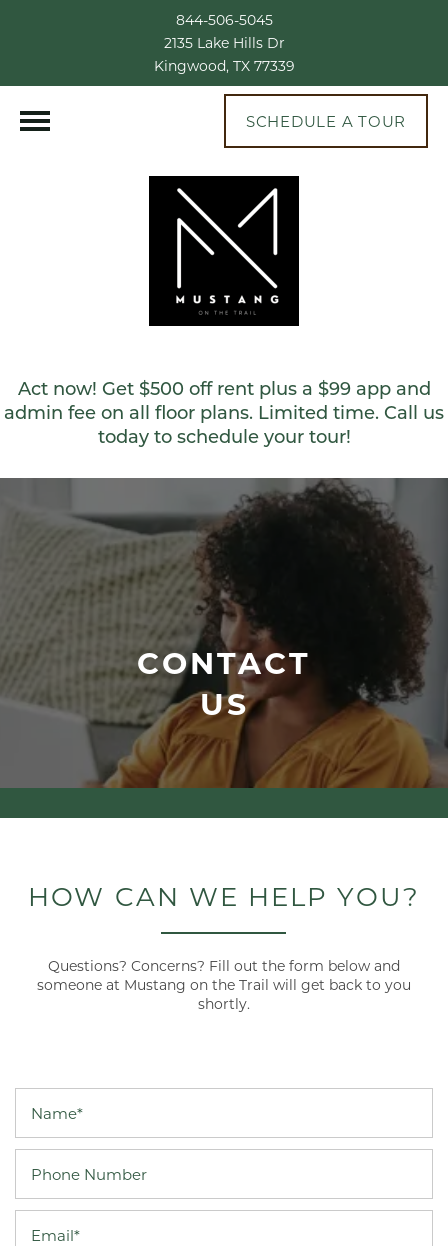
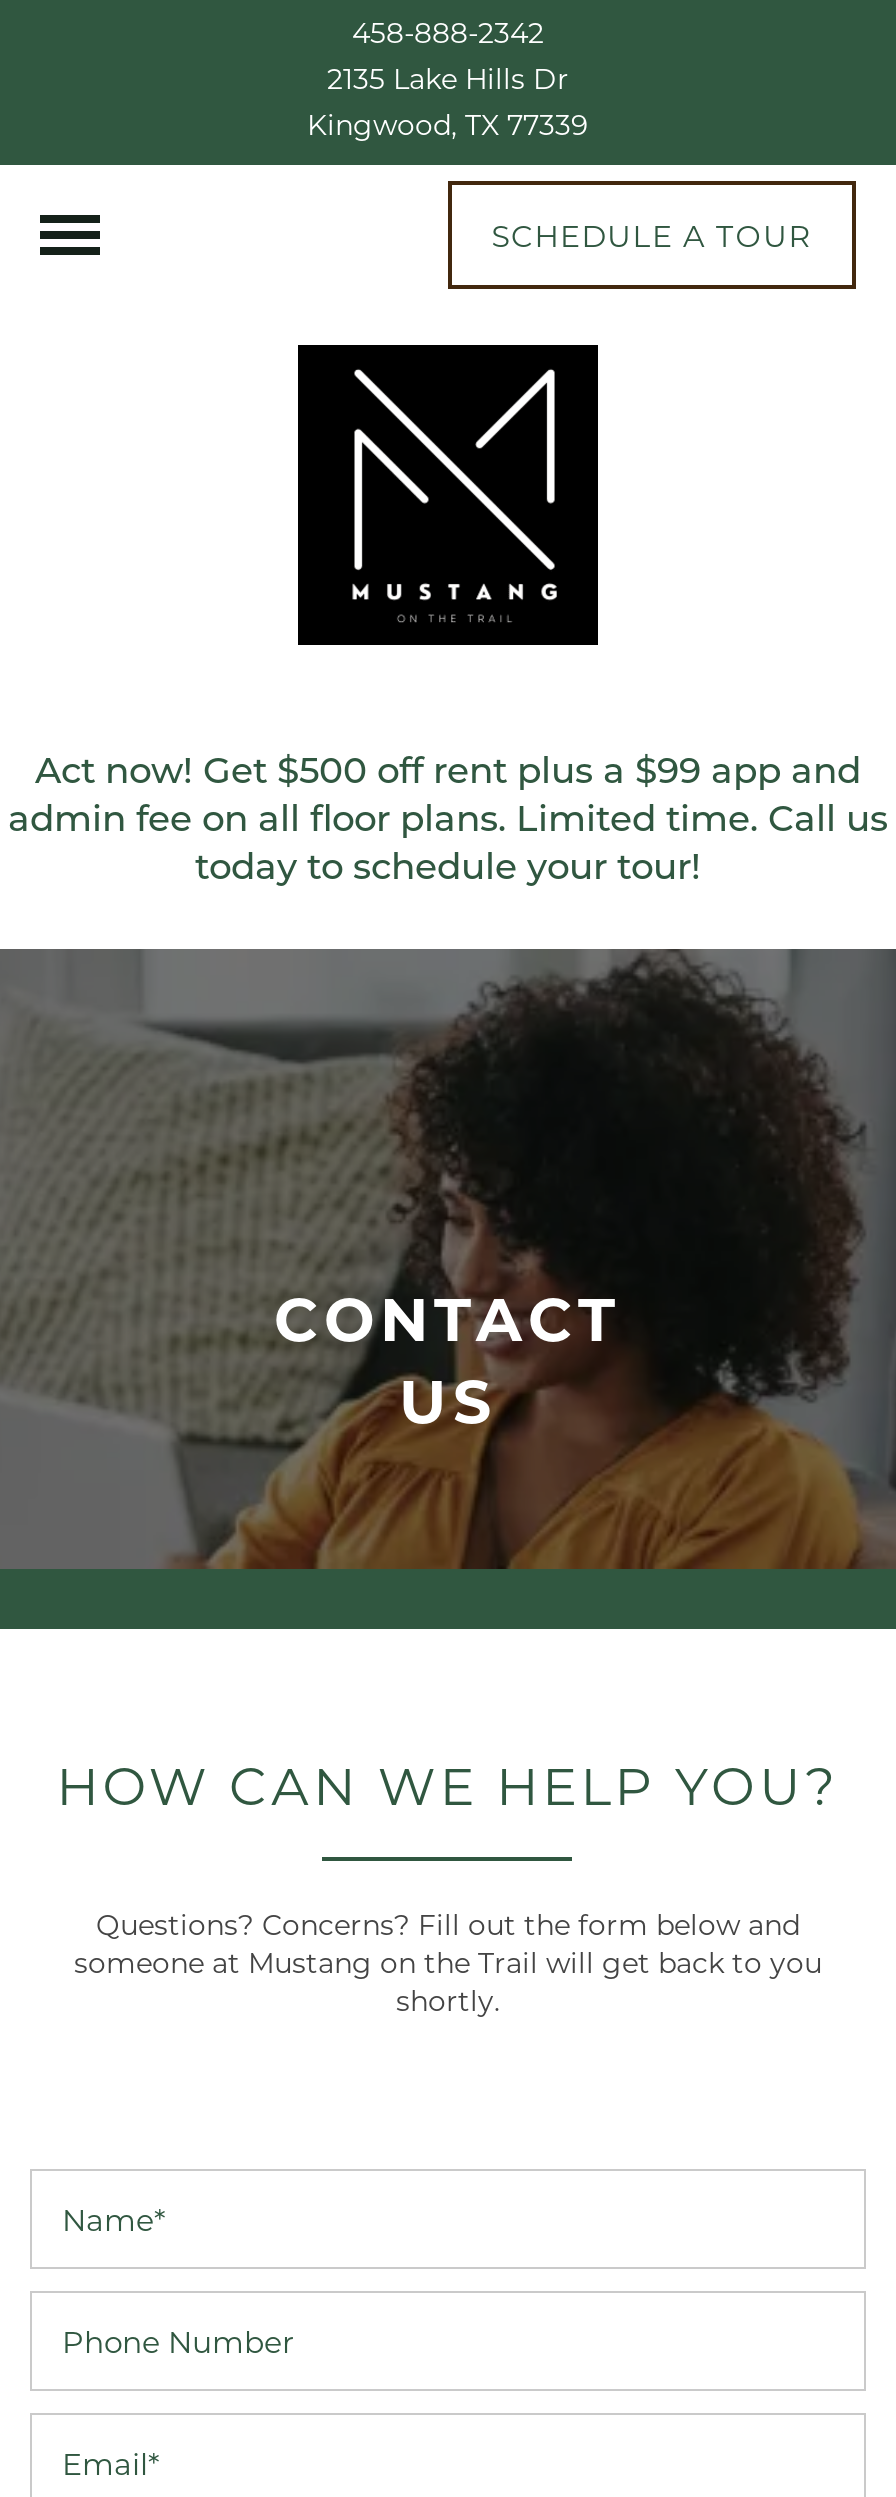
- 844-506-5045
+ 458-888-2342
